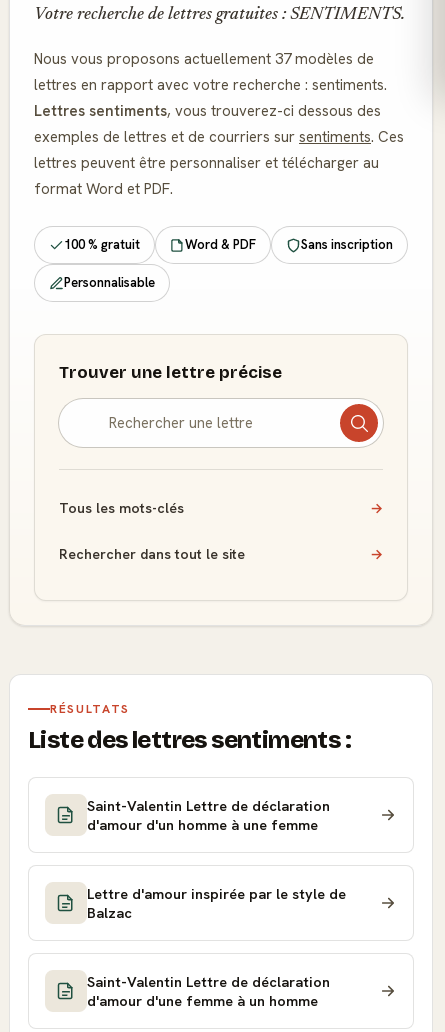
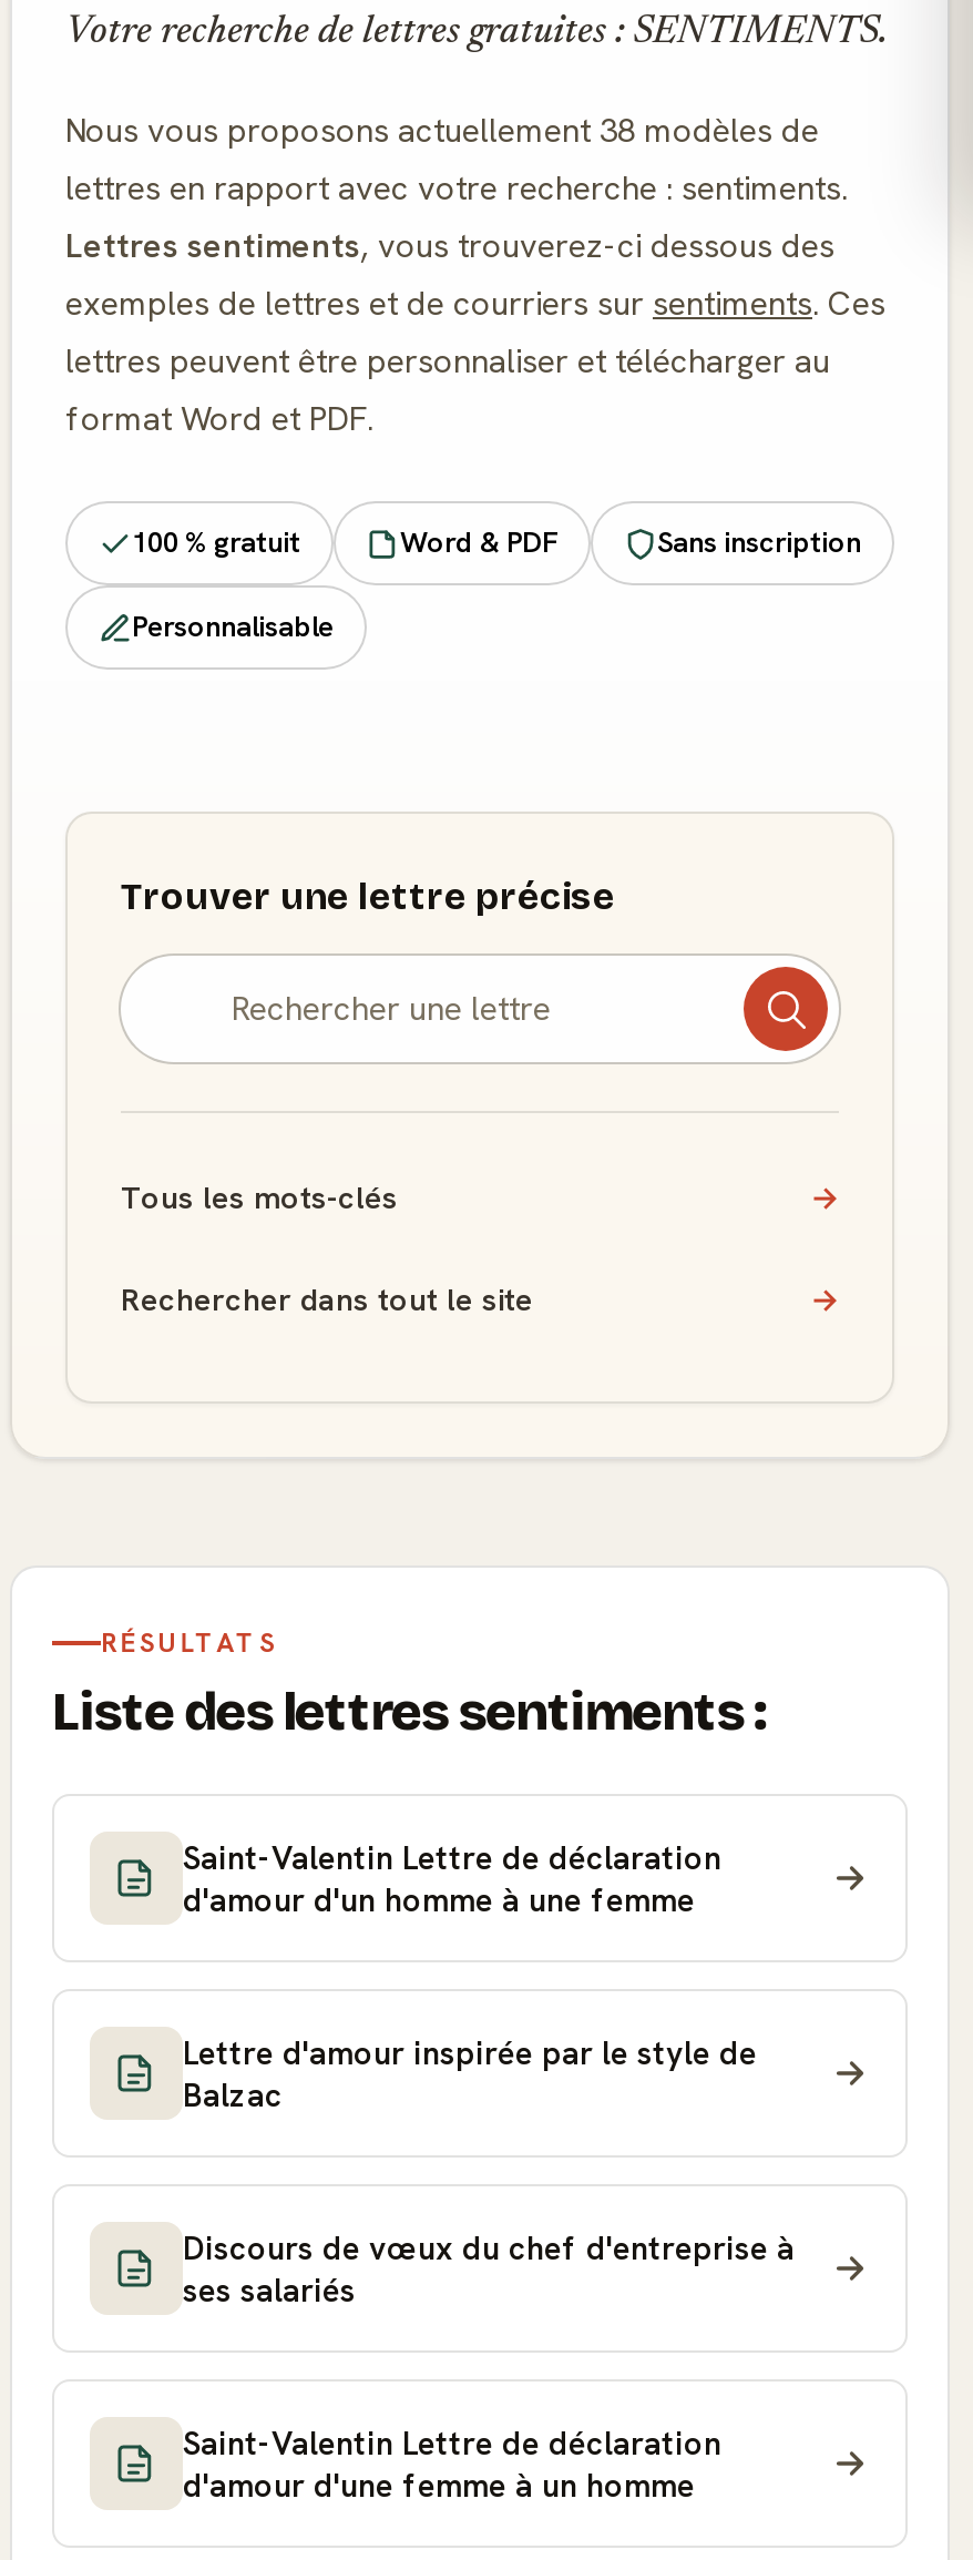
- Nous vous proposons actuellement 37 modèles de
+ Nous vous proposons actuellement 38 modèles de

+ Discours de vœux du chef d'entreprise à
+ ses salariés
